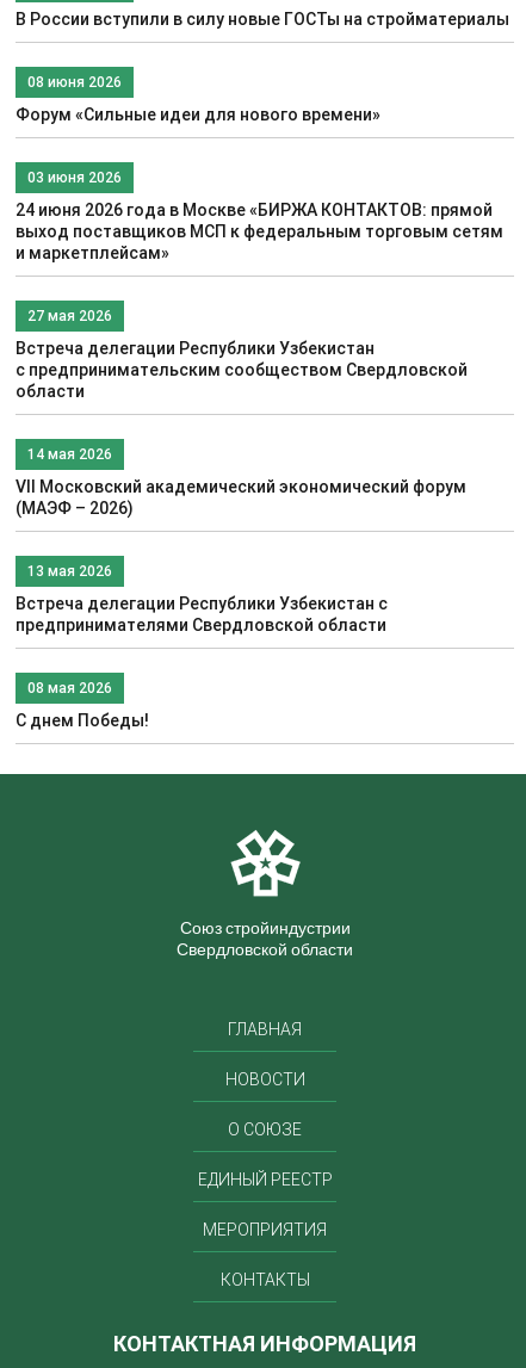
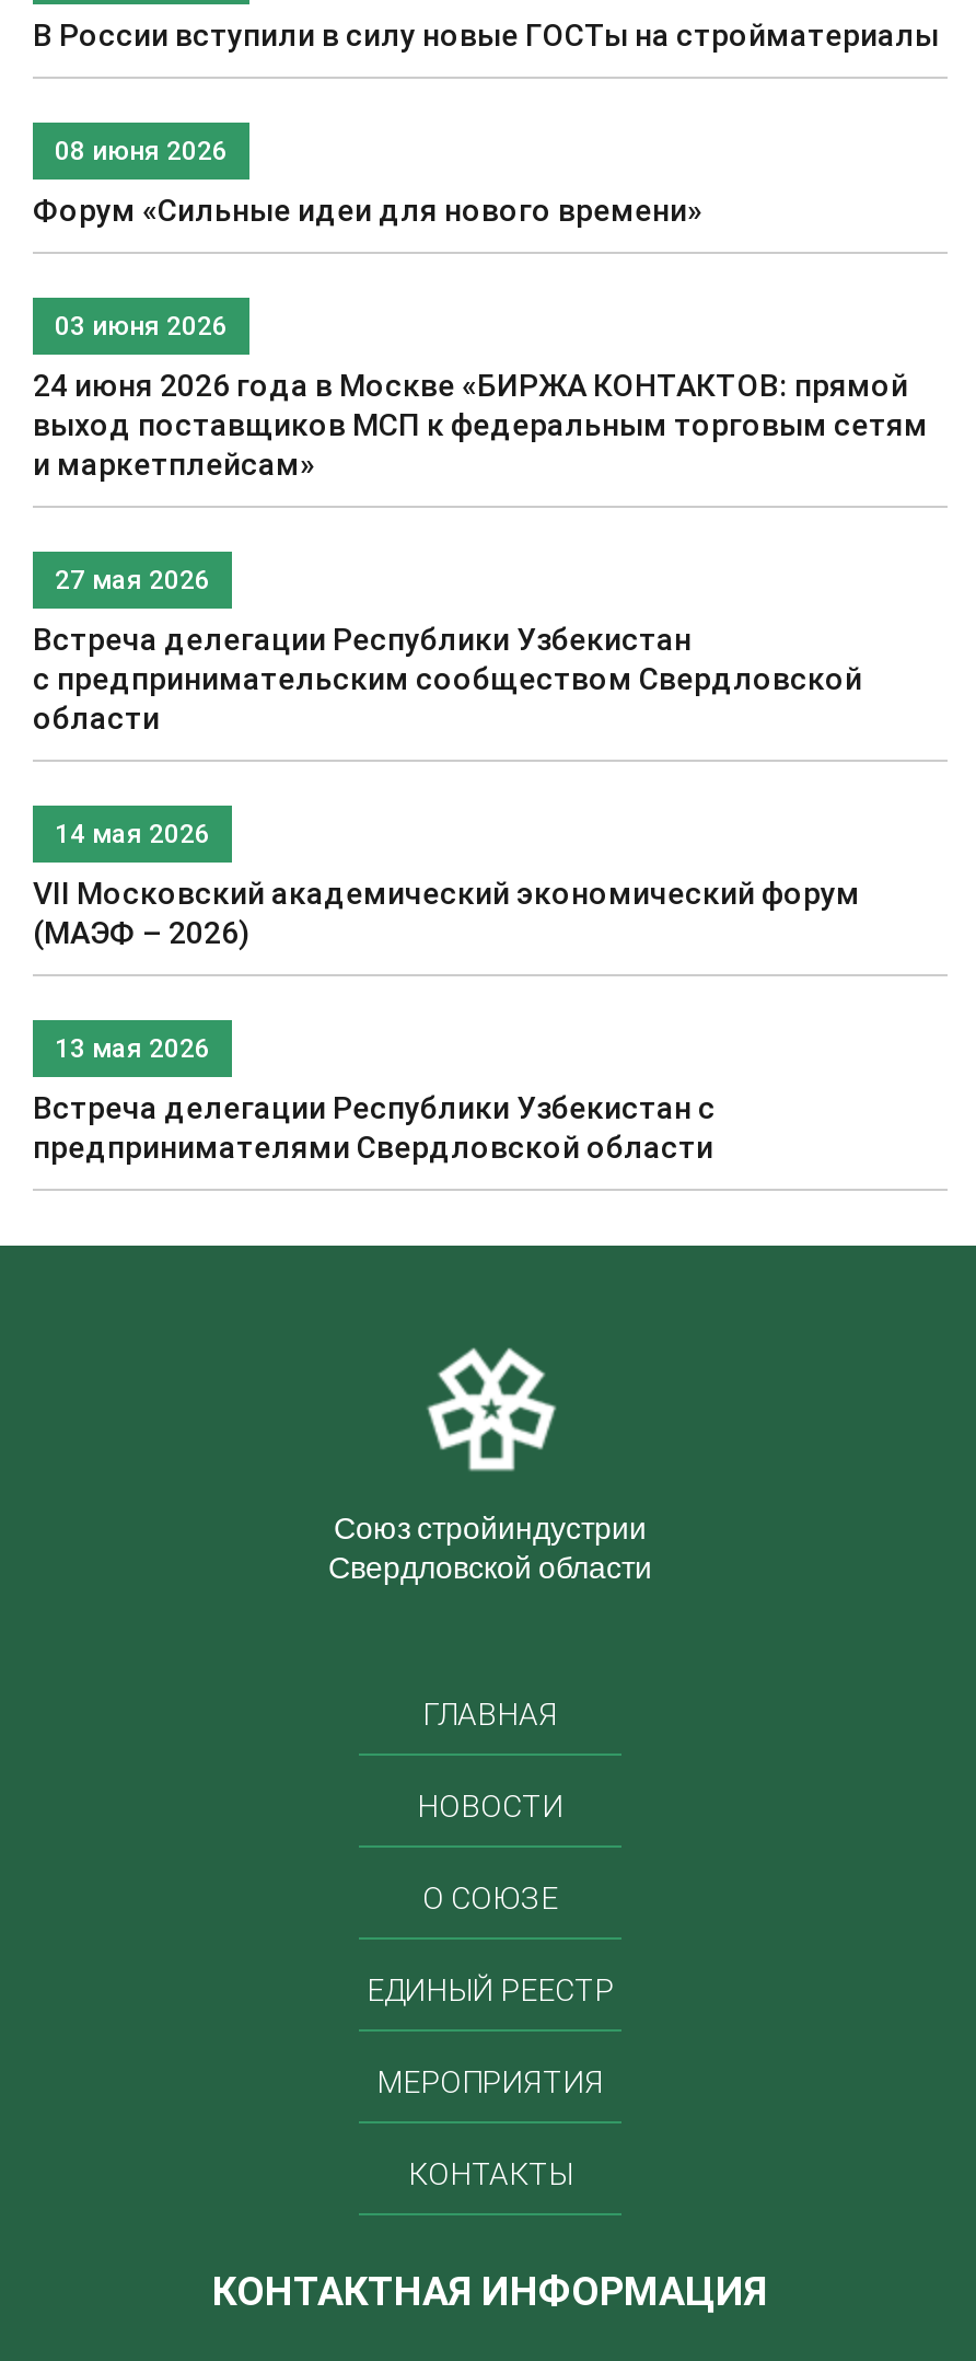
- 08 мая 2026
- С днем Победы!
